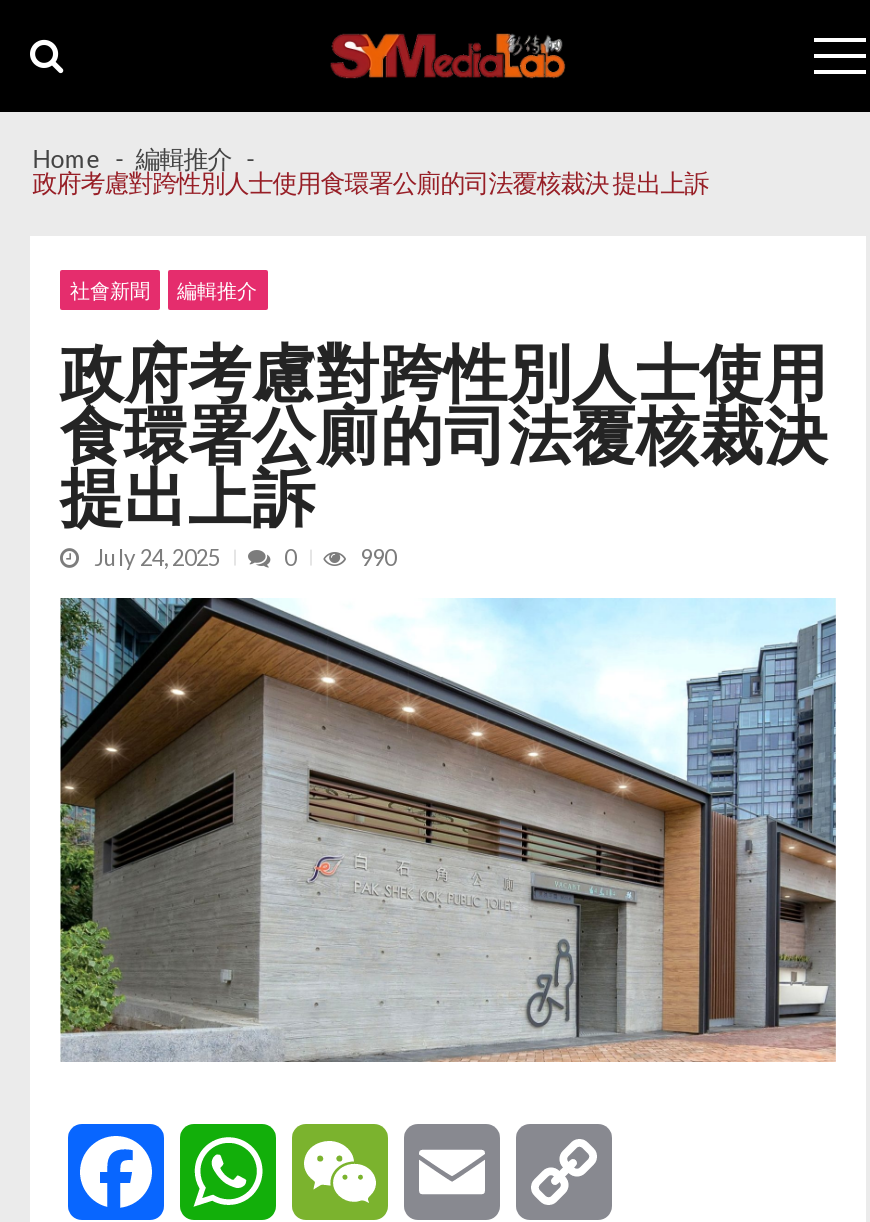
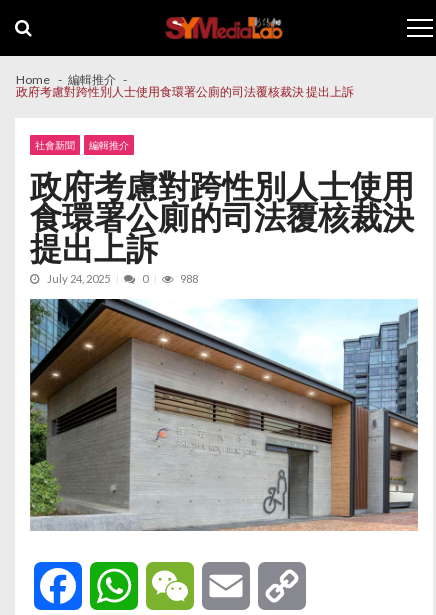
- 990
+ 988
